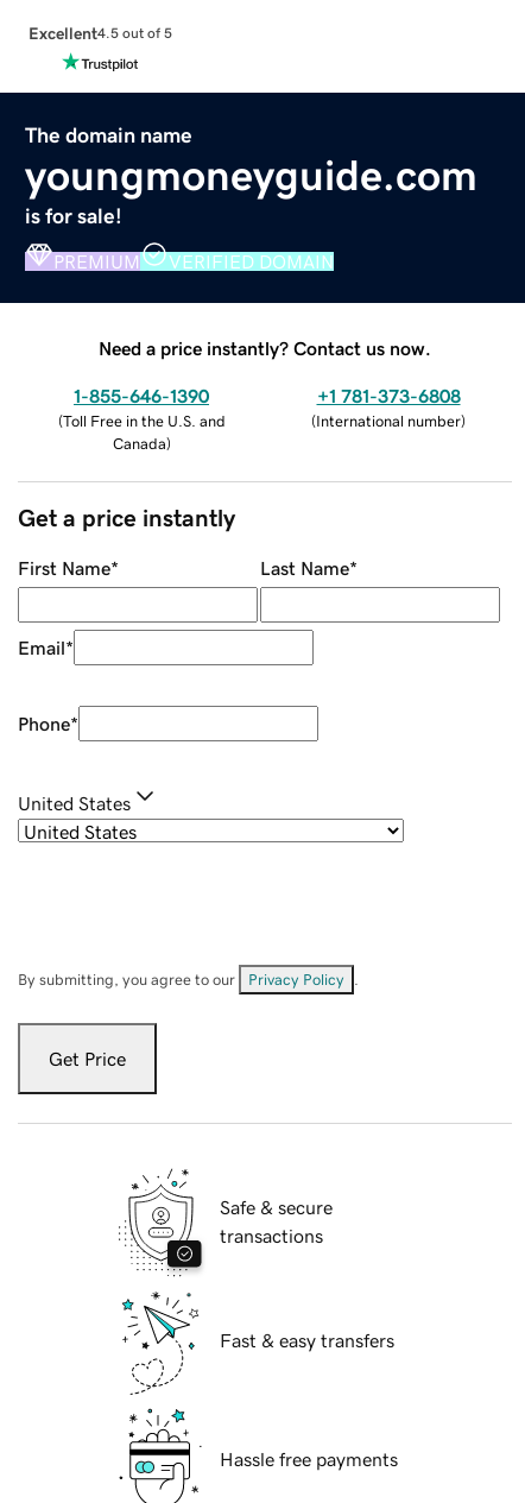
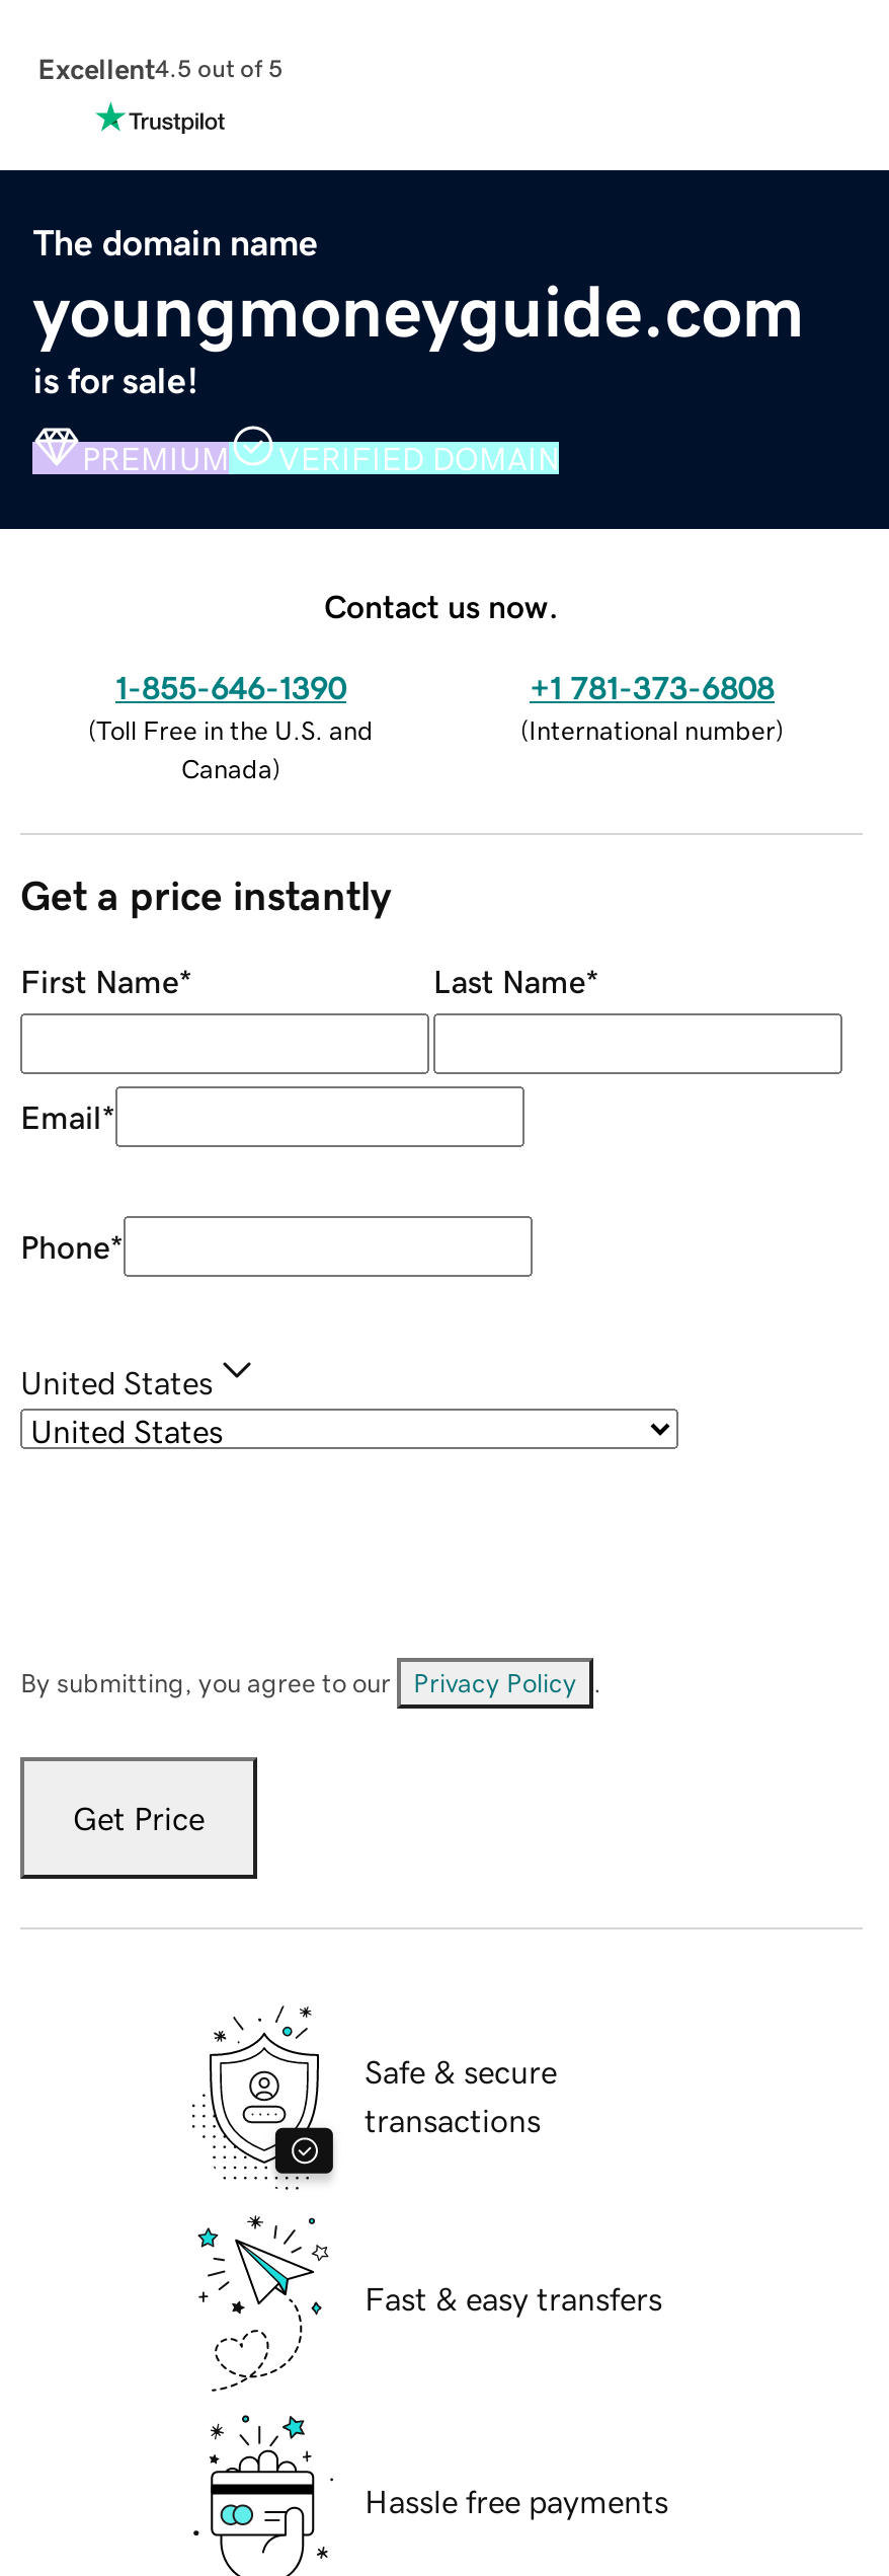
- Need a price instantly? Contact us now.
+ Contact us now.
